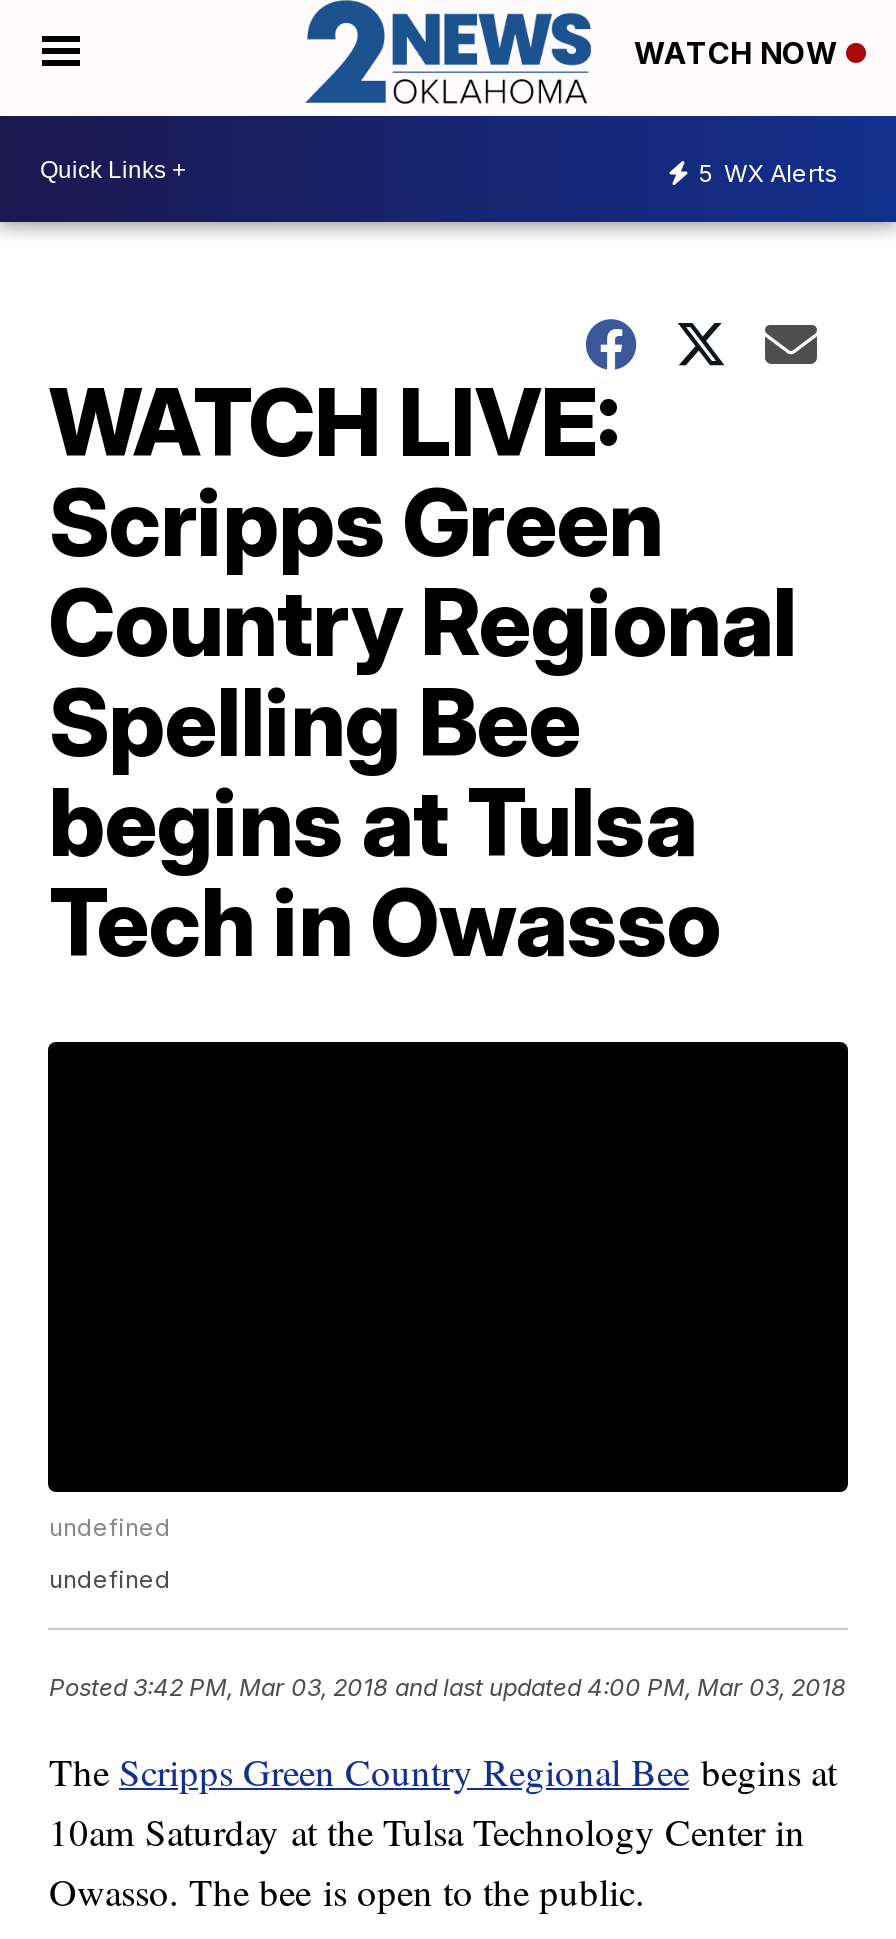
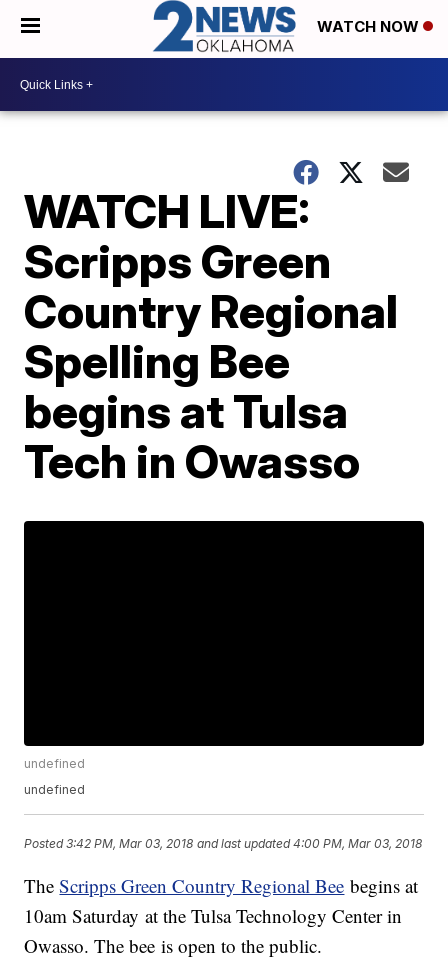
- 5 WX Alerts
